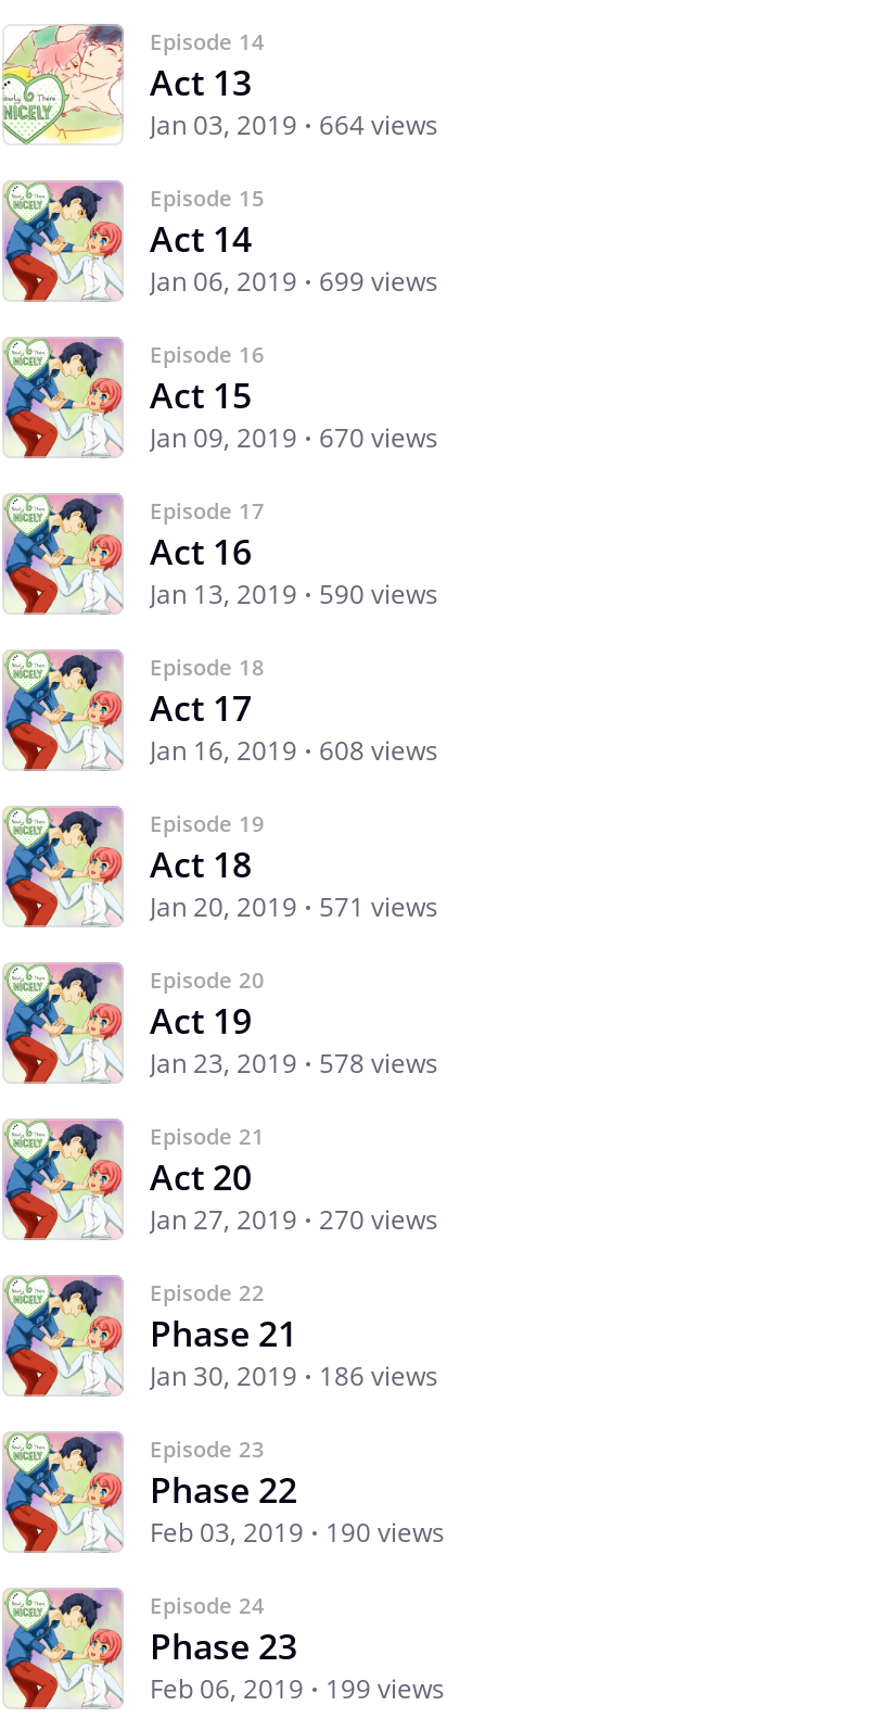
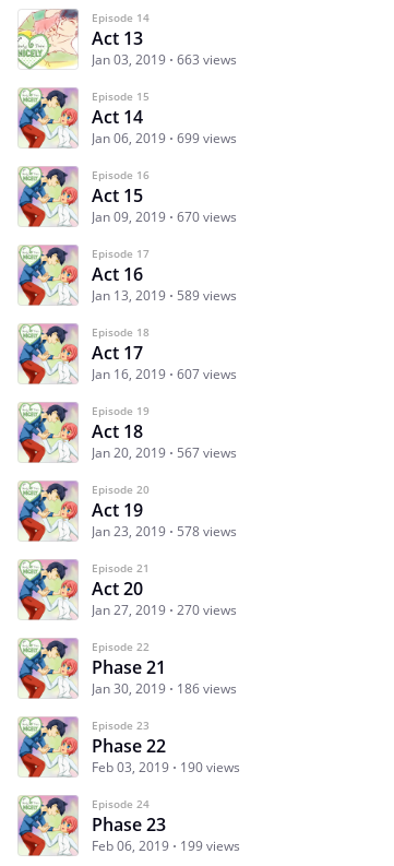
- Jan 03, 2019 664 views
+ Jan 03, 2019 663 views

- Jan 13, 2019 590 views
+ Jan 13, 2019 589 views

- Jan 16, 2019 608 views
+ Jan 16, 2019 607 views

- Jan 20, 2019 571 views
+ Jan 20, 2019 567 views
